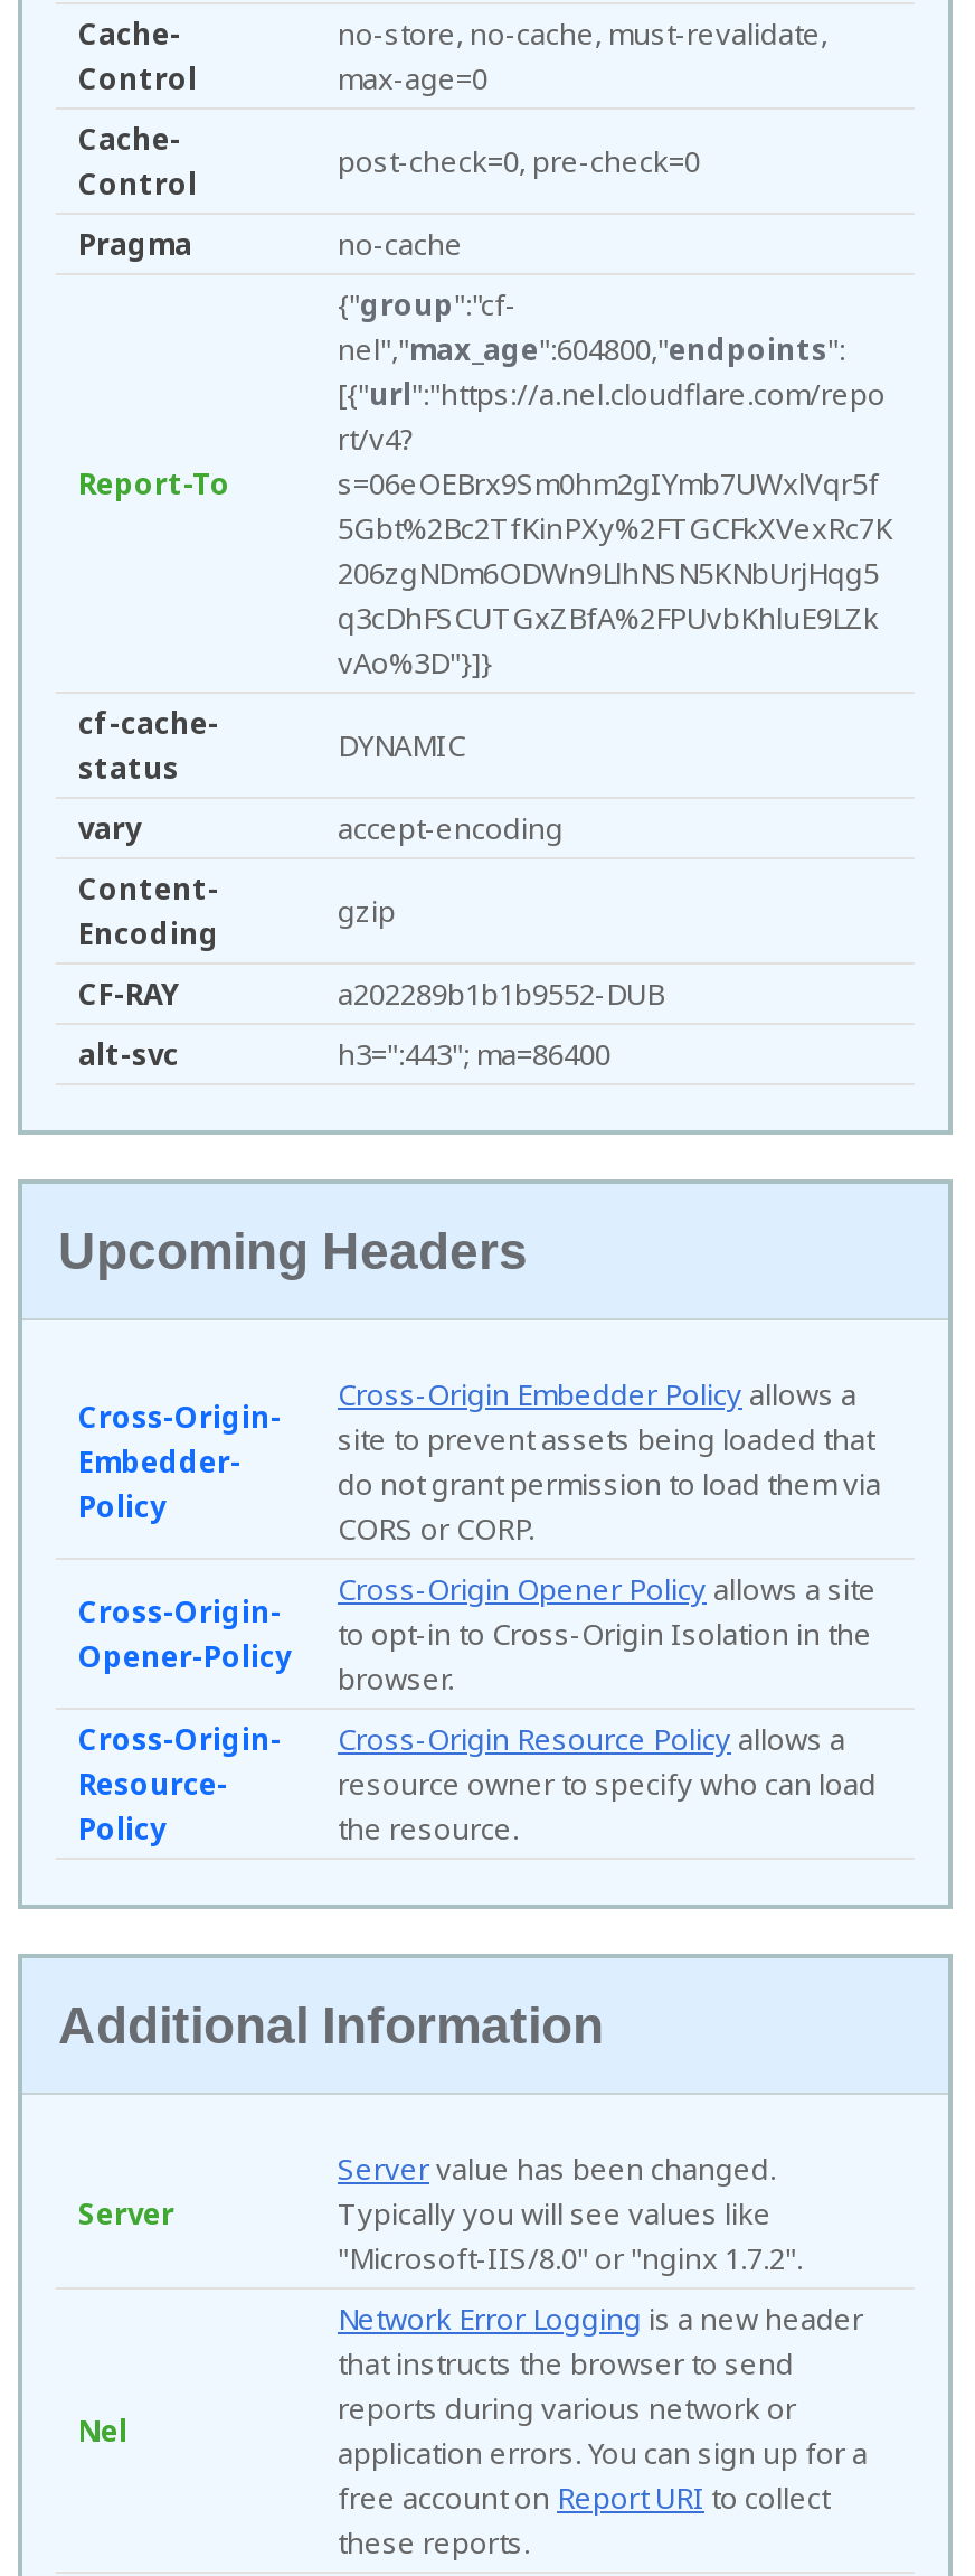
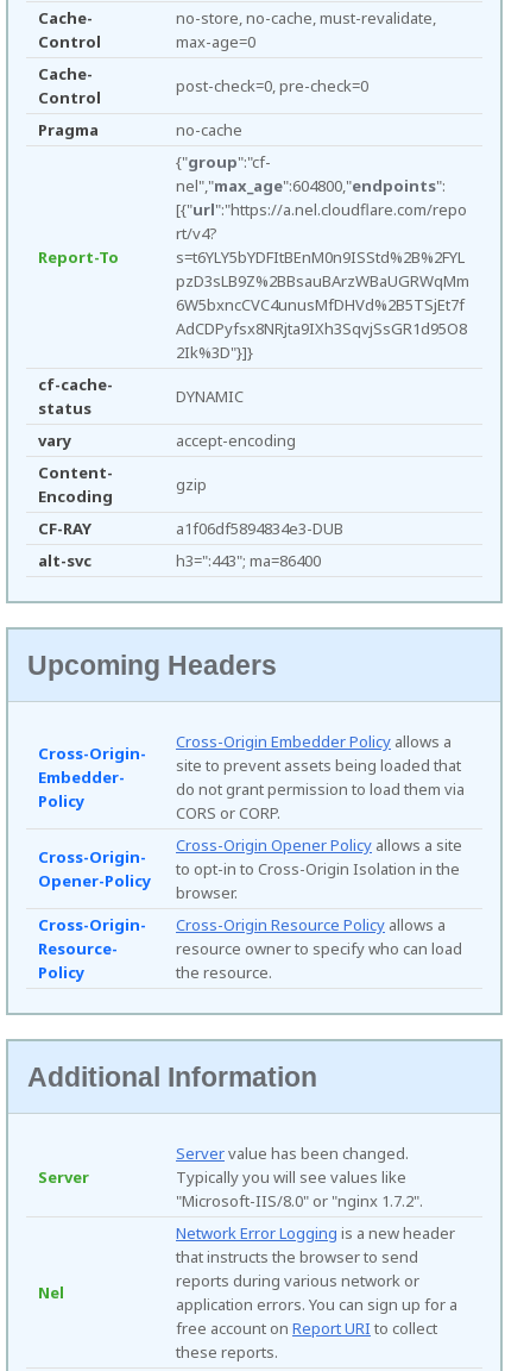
- s=06eOEBrx9Sm0hm2gIYmb7UWxlVqr5f
- 5Gbt%2Bc2TfKinPXy%2FTGCFkXVexRc7K
- 206zgNDm6ODWn9LlhNSN5KNbUrjHqg5
- q3cDhFSCUTGxZBfA%2FPUvbKhluE9LZk
- vAo%3D"}]}
+ s=t6YLY5bYDFItBEnM0n9ISStd%2B%2FYL
+ pzD3sLB9Z%2BBsauBArzWBaUGRWqMm
+ 6W5bxncCVC4unusMfDHVd%2B5TSjEt7f
+ AdCDPyfsx8NRjta9IXh3SqvjSsGR1d95O8
+ 2Ik%3D"}]}

- a202289b1b1b9552-DUB
+ a1f06df5894834e3-DUB
